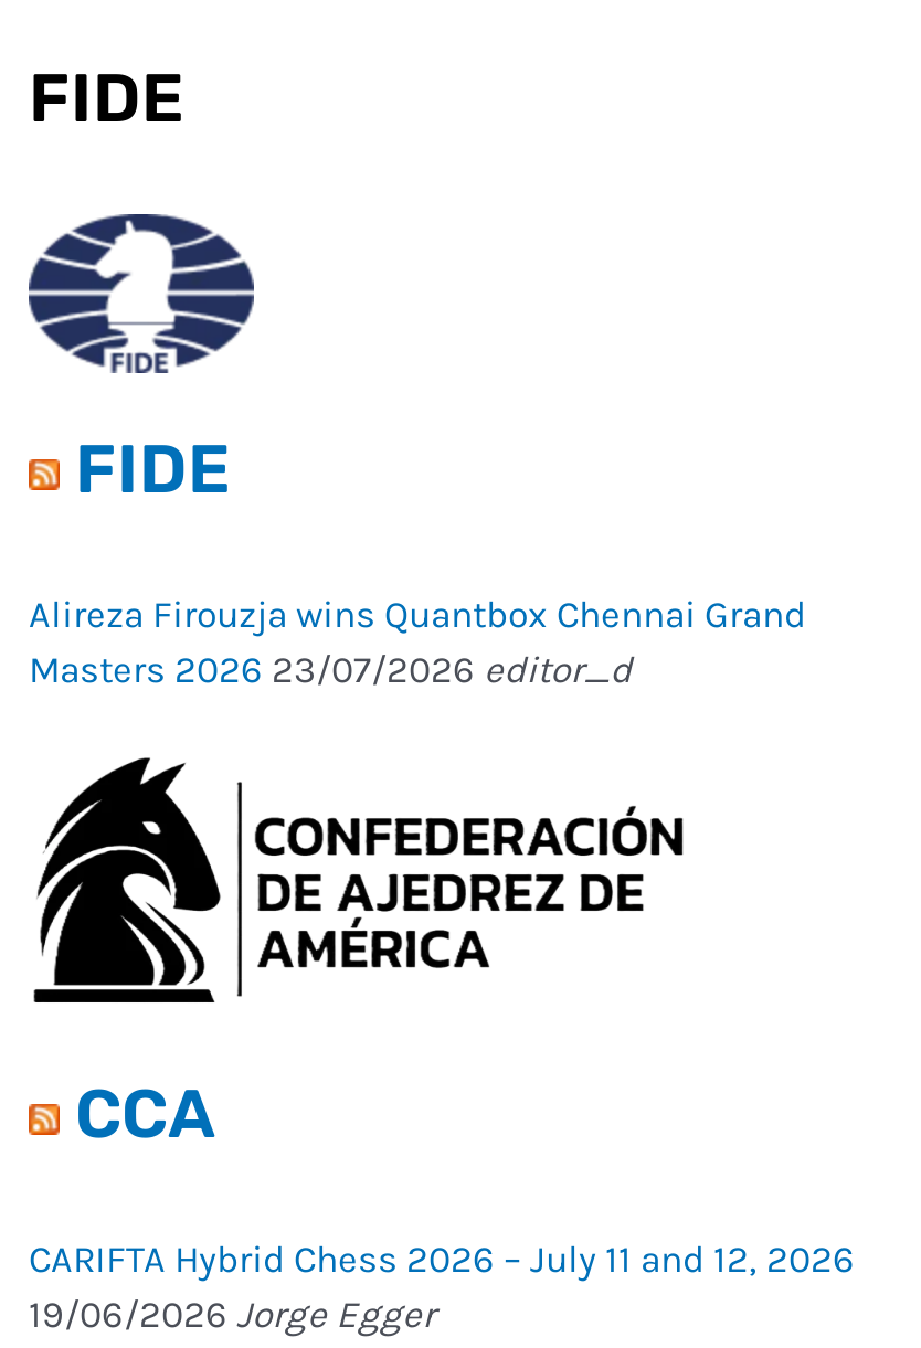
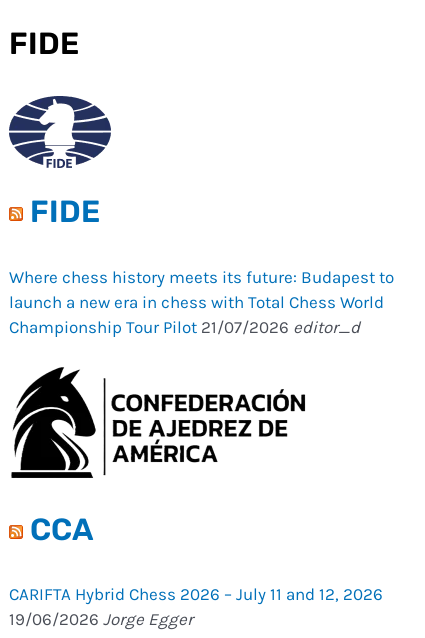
- Alireza Firouzja wins Quantbox Chennai Grand
- Masters 2026 23/07/2026 editor_d
+ Where chess history meets its future: Budapest to
+ launch a new era in chess with Total Chess World
+ Championship Tour Pilot 21/07/2026 editor_d
